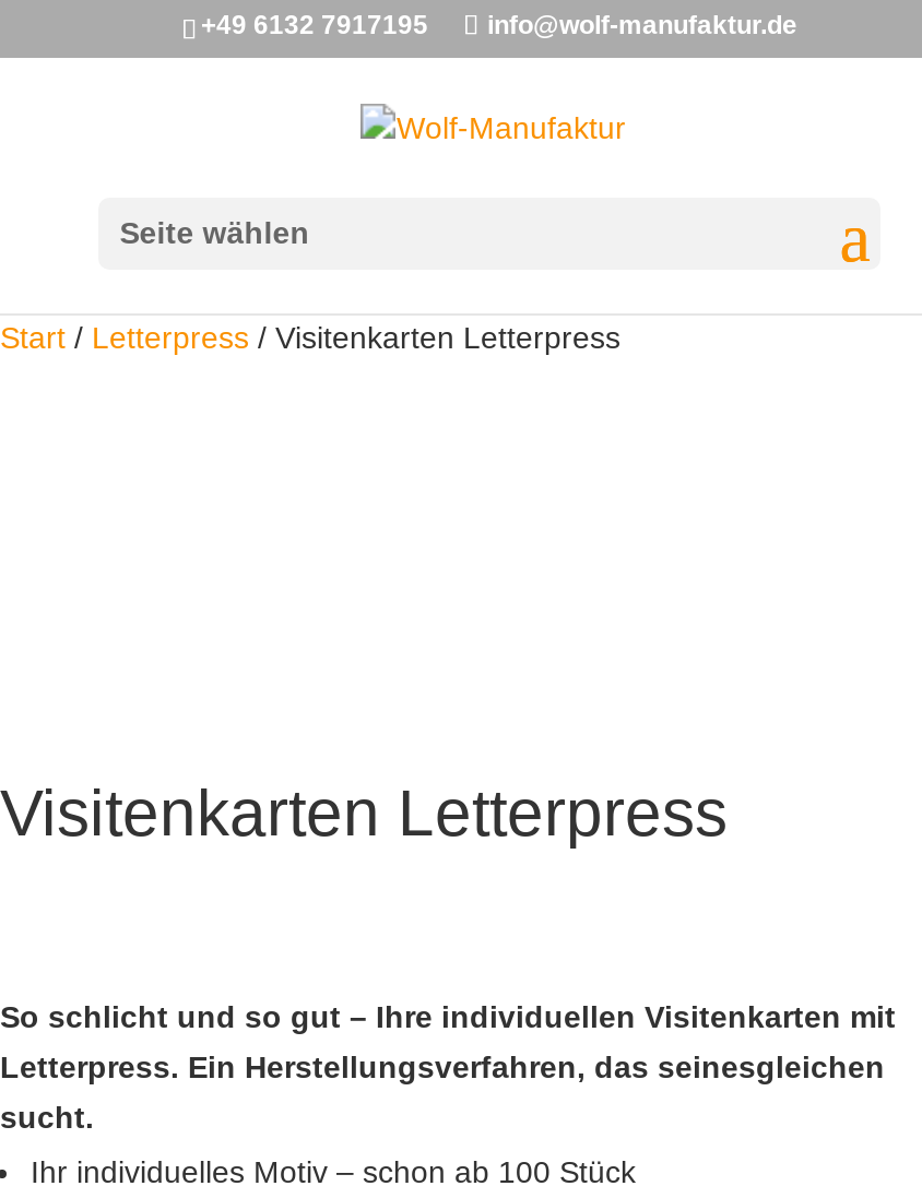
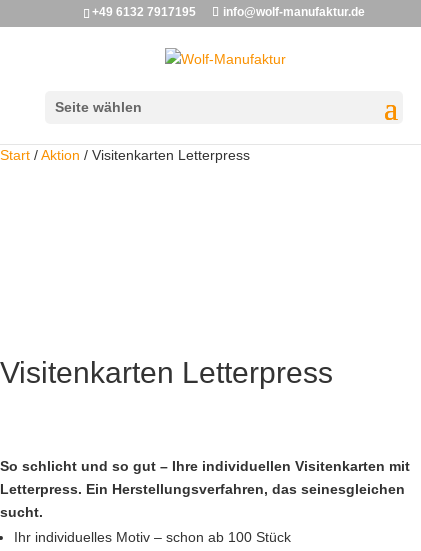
- Start / Letterpress / Visitenkarten Letterpress
+ Start / Aktion / Visitenkarten Letterpress
